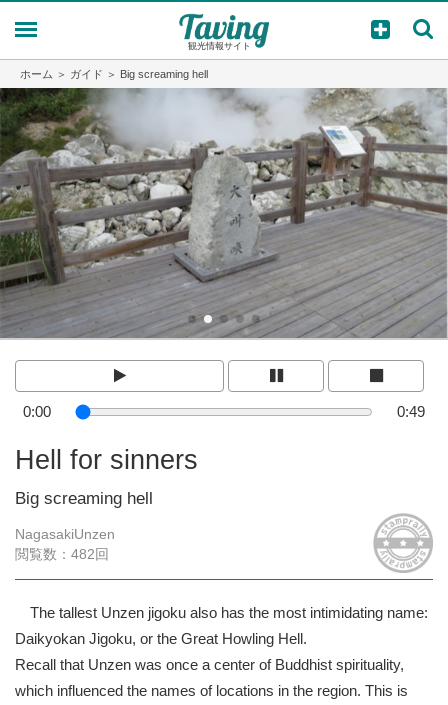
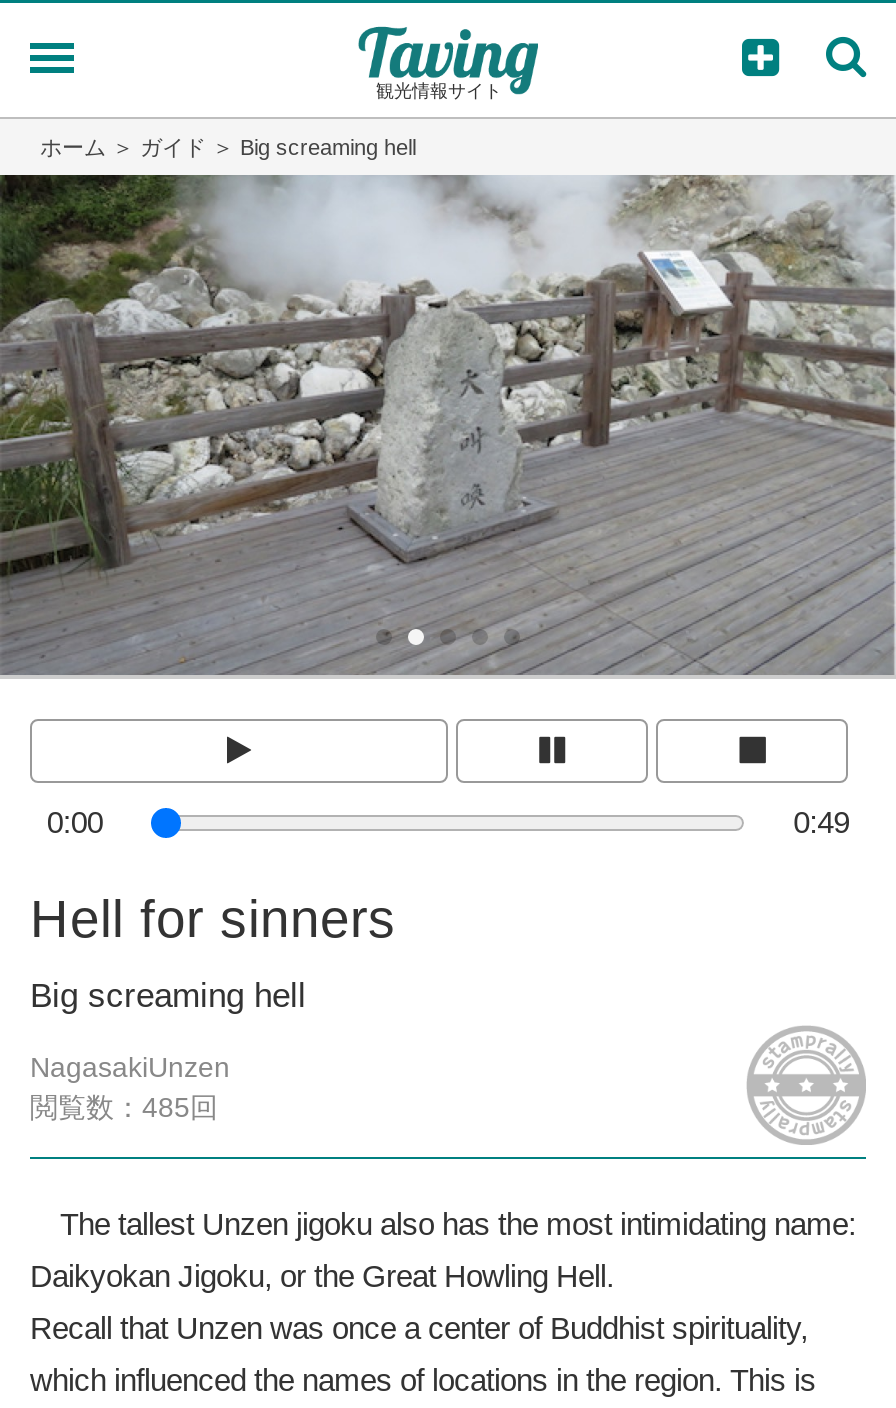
- 閲覧数：482回
+ 閲覧数：485回
